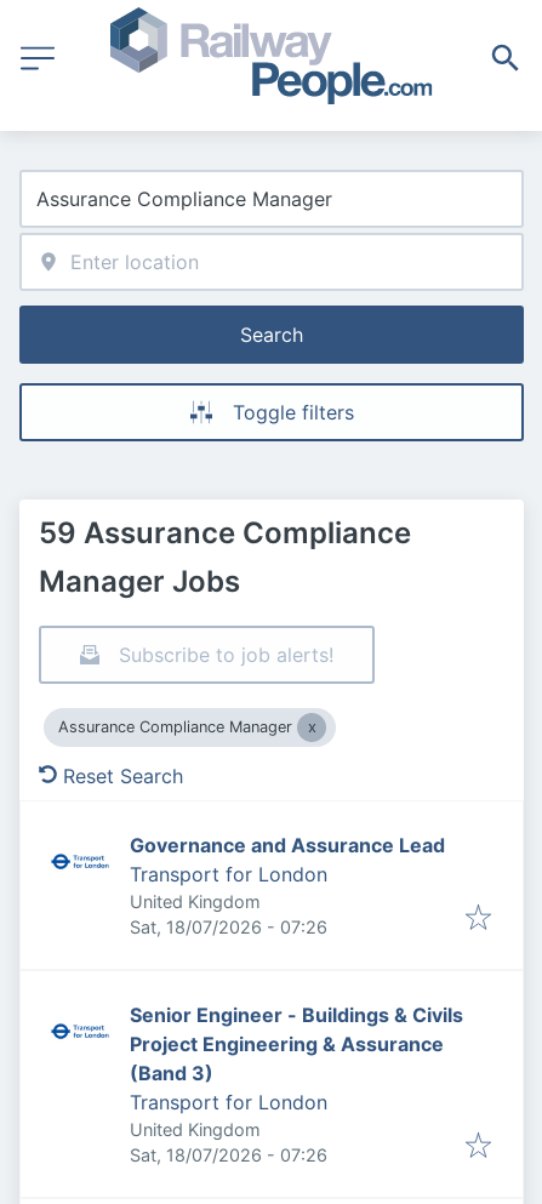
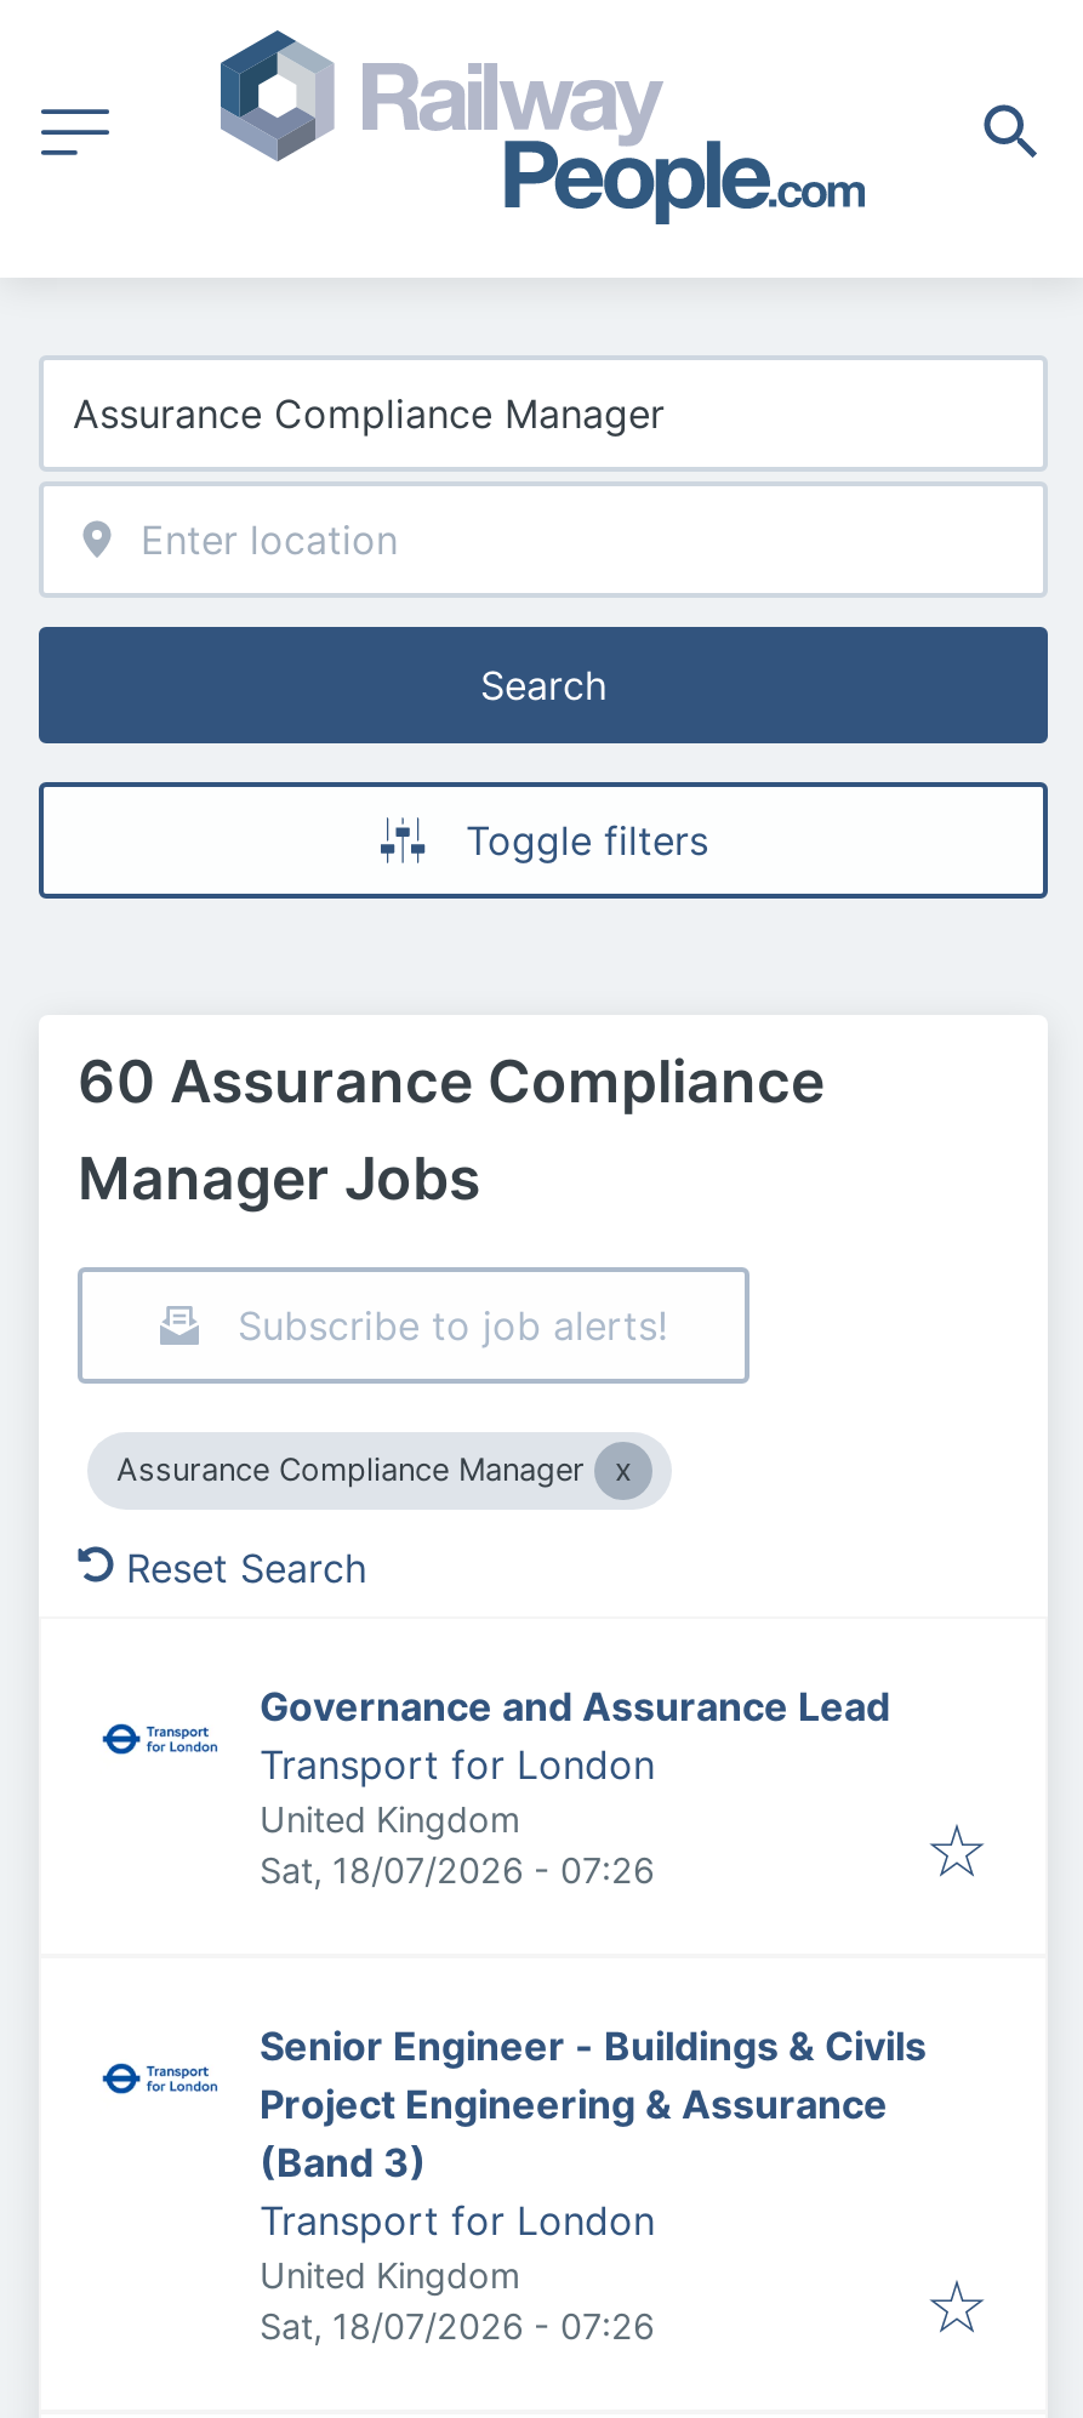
- 59 Assurance Compliance
+ 60 Assurance Compliance
